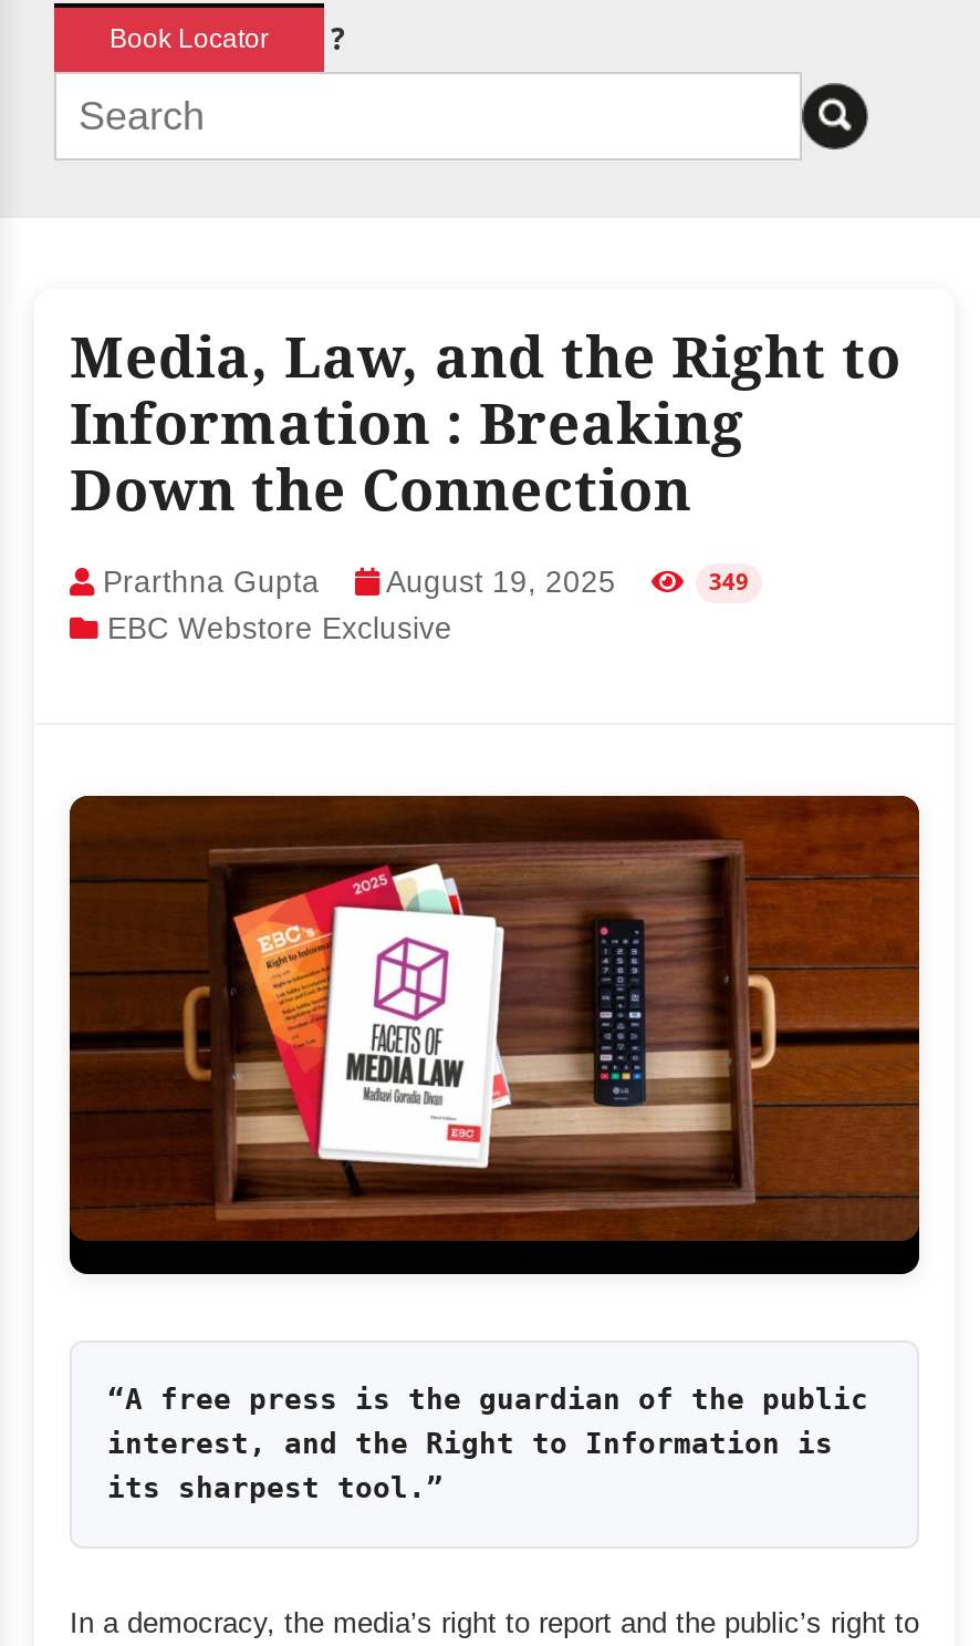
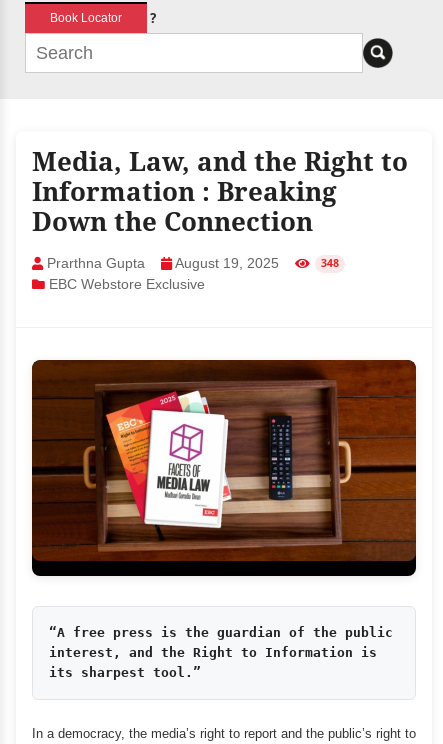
- 349
+ 348
